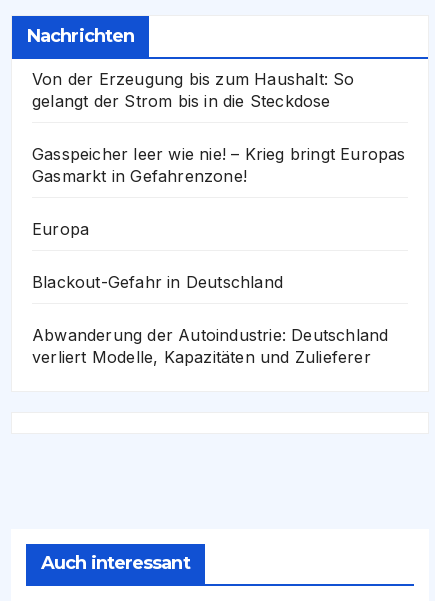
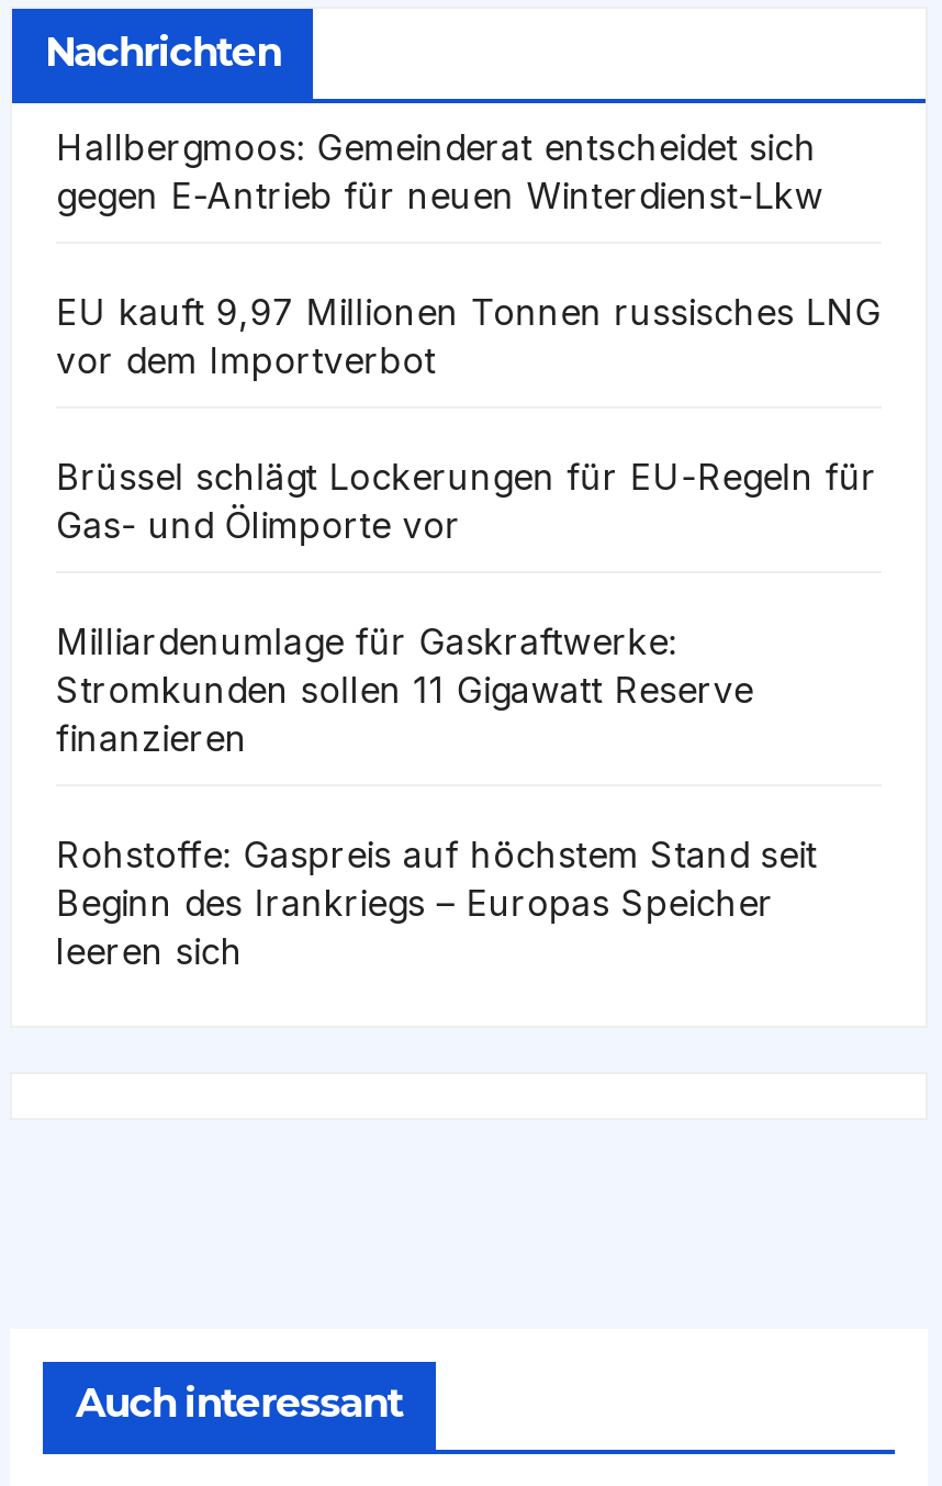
- Von der Erzeugung bis zum Haushalt: So
- gelangt der Strom bis in die Steckdose
+ Hallbergmoos: Gemeinderat entscheidet sich
+ gegen E-Antrieb für neuen Winterdienst-Lkw

- Gasspeicher leer wie nie! – Krieg bringt Europas
- Gasmarkt in Gefahrenzone!
+ EU kauft 9,97 Millionen Tonnen russisches LNG
+ vor dem Importverbot

- Europa
+ Brüssel schlägt Lockerungen für EU-Regeln für
+ Gas- und Ölimporte vor

- Blackout-Gefahr in Deutschland
+ Milliardenumlage für Gaskraftwerke:
+ Stromkunden sollen 11 Gigawatt Reserve
+ finanzieren

- Abwanderung der Autoindustrie: Deutschland
- verliert Modelle, Kapazitäten und Zulieferer
+ Rohstoffe: Gaspreis auf höchstem Stand seit
+ Beginn des Irankriegs – Europas Speicher
+ leeren sich
